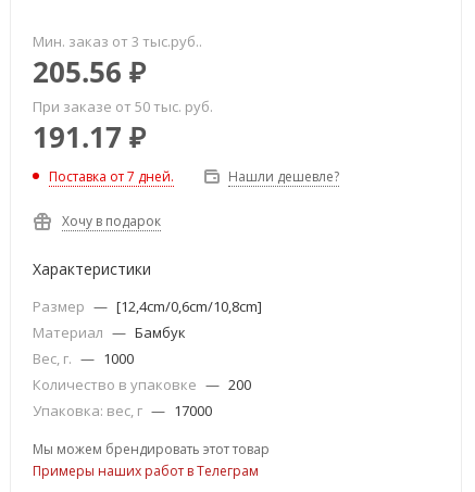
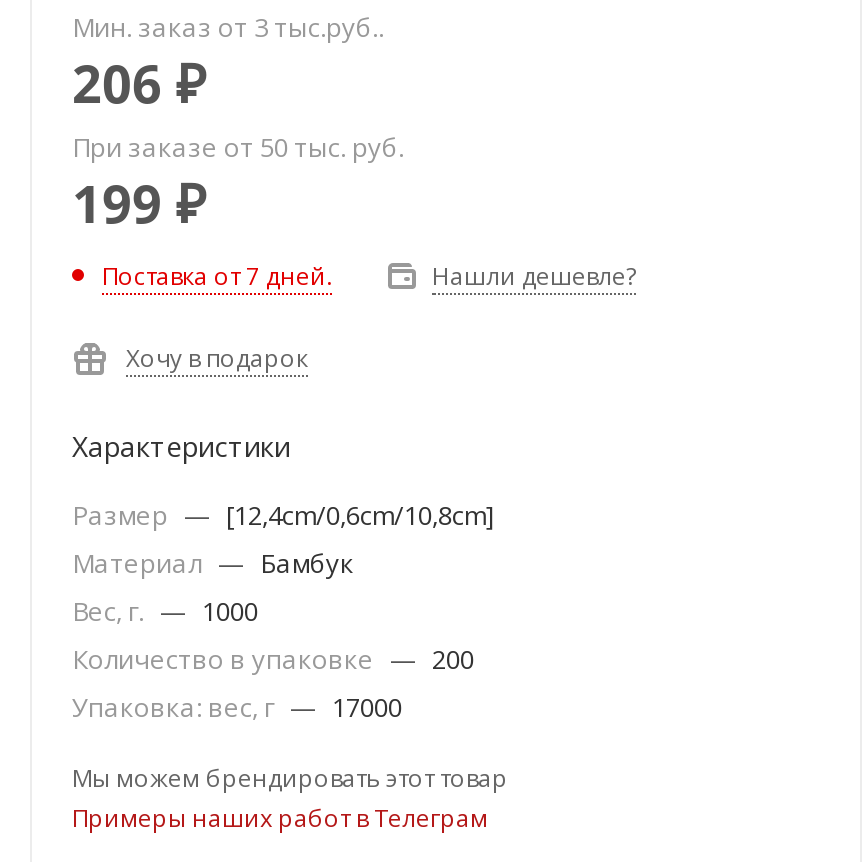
- 205.56 ₽
+ 206 ₽

- 191.17 ₽
+ 199 ₽
